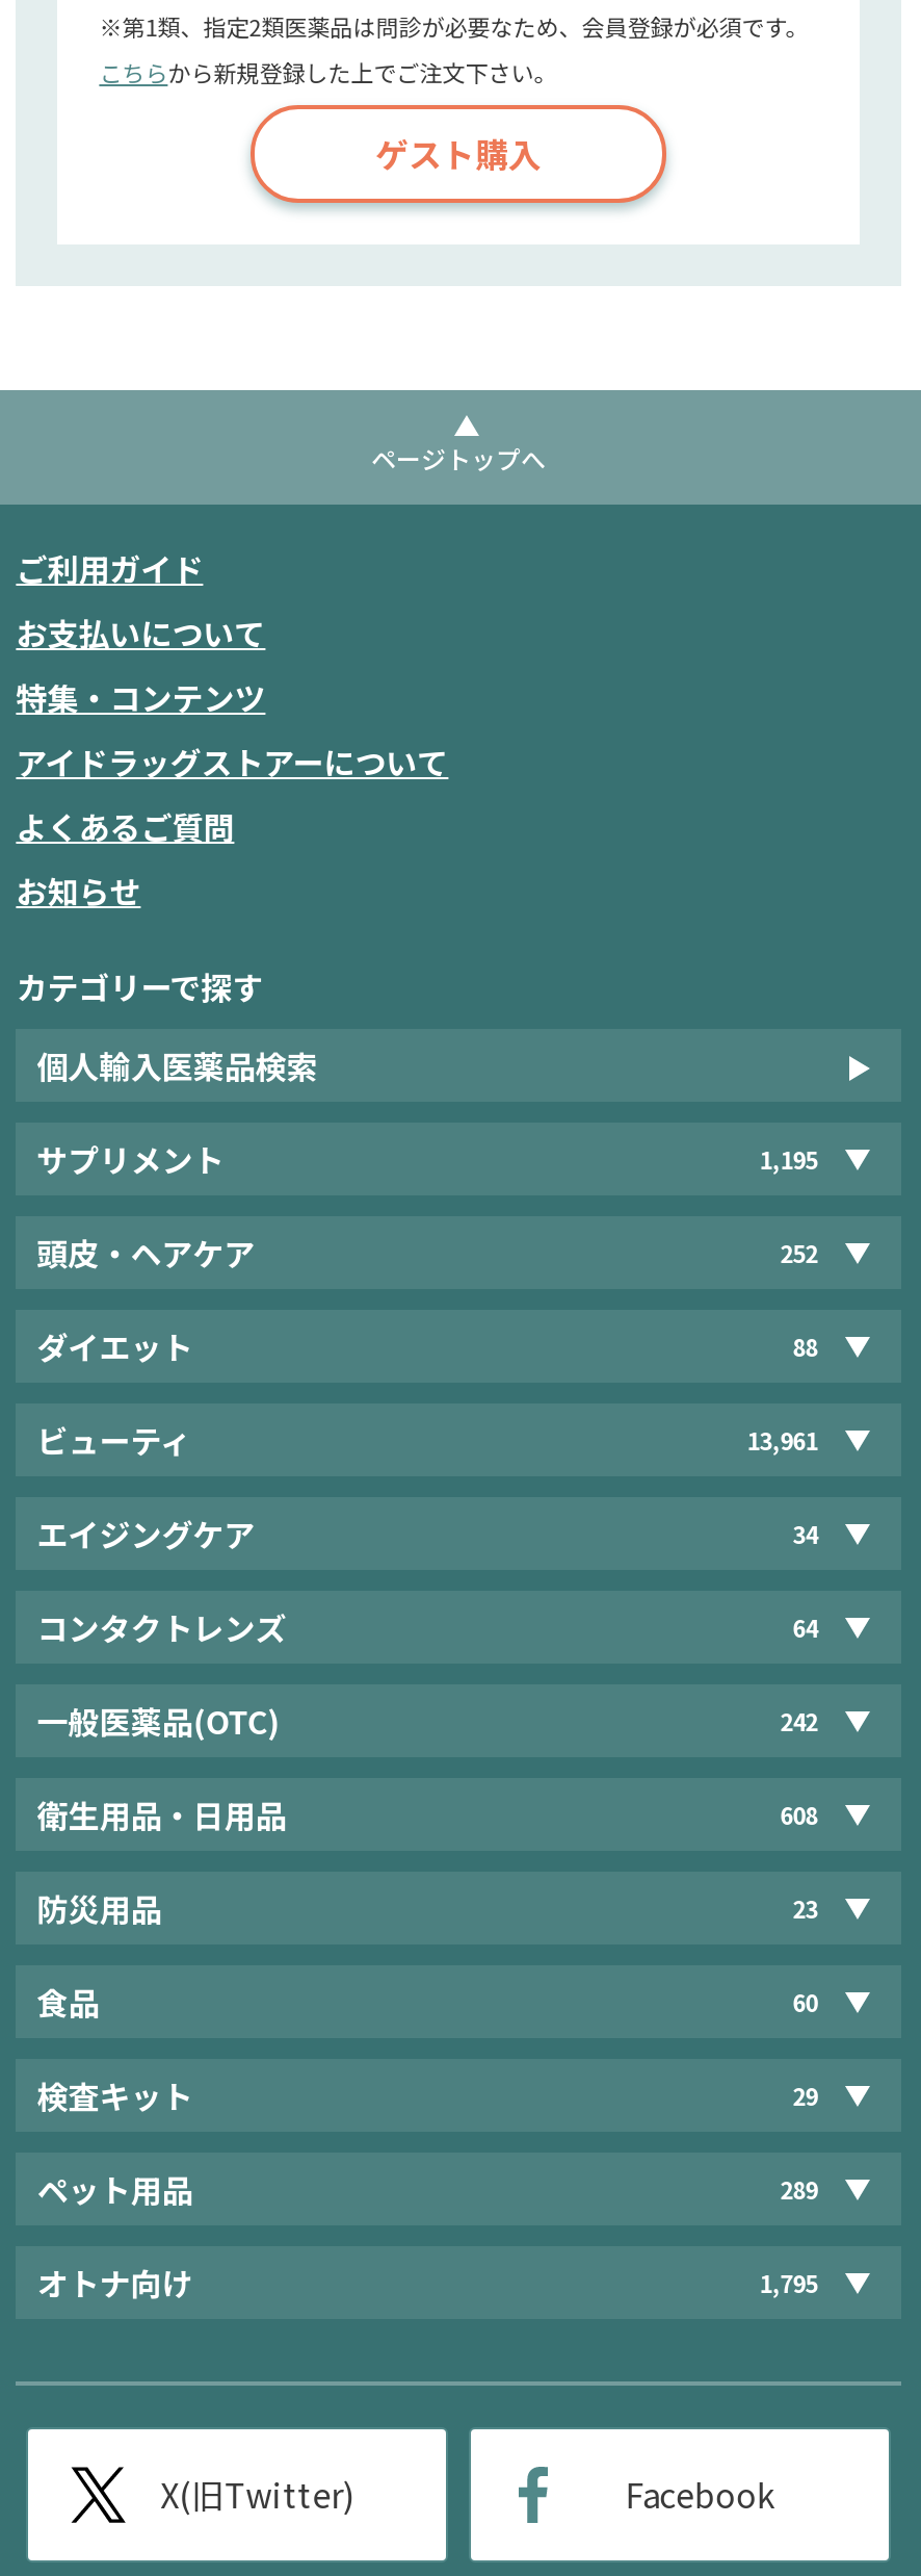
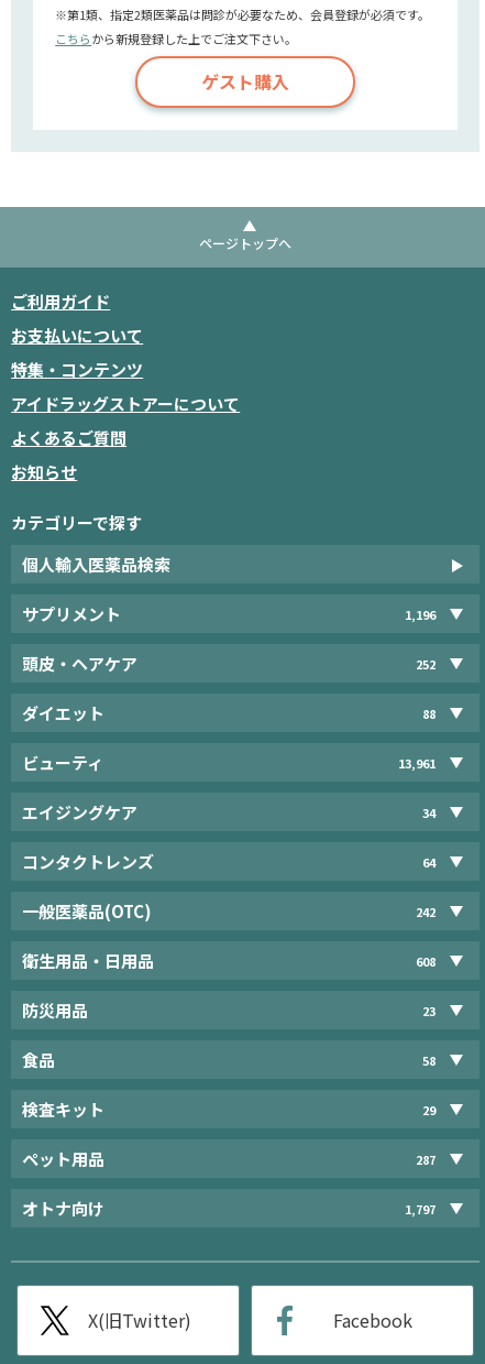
- 1,195
+ 1,196

- 60
+ 58

- 289
+ 287

- 1,795
+ 1,797
